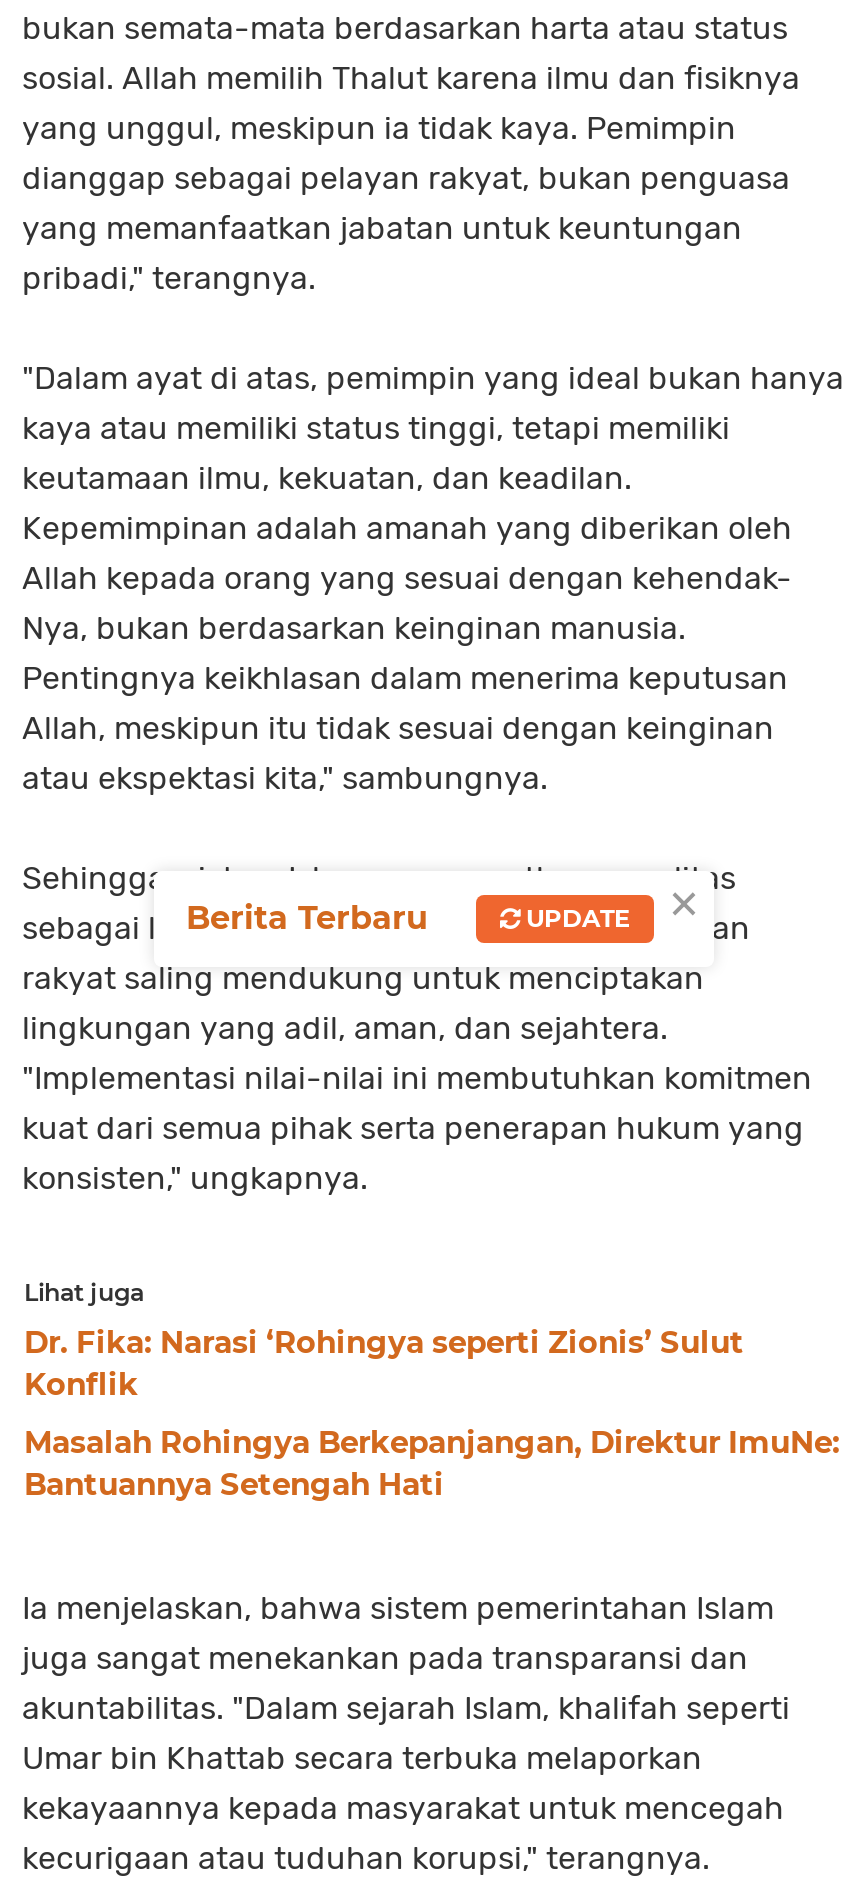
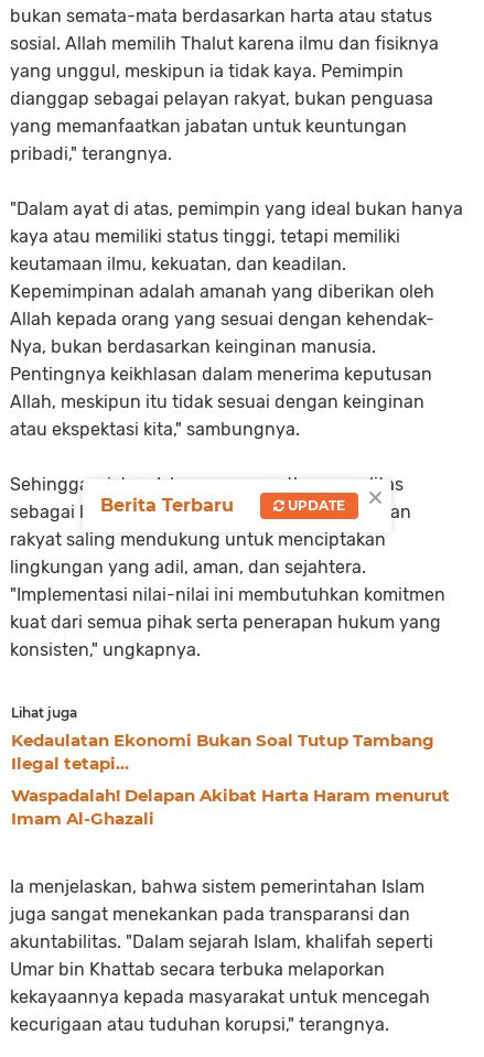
- Dr. Fika: Narasi ‘Rohingya seperti Zionis’ Sulut
- Konflik
+ Kedaulatan Ekonomi Bukan Soal Tutup Tambang
+ Ilegal tetapi...

- Masalah Rohingya Berkepanjangan, Direktur ImuNe:
- Bantuannya Setengah Hati
+ Waspadalah! Delapan Akibat Harta Haram menurut
+ Imam Al-Ghazali
